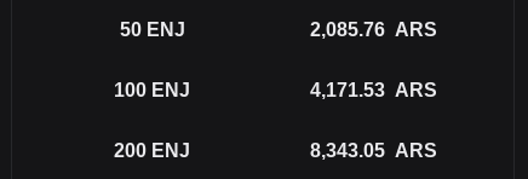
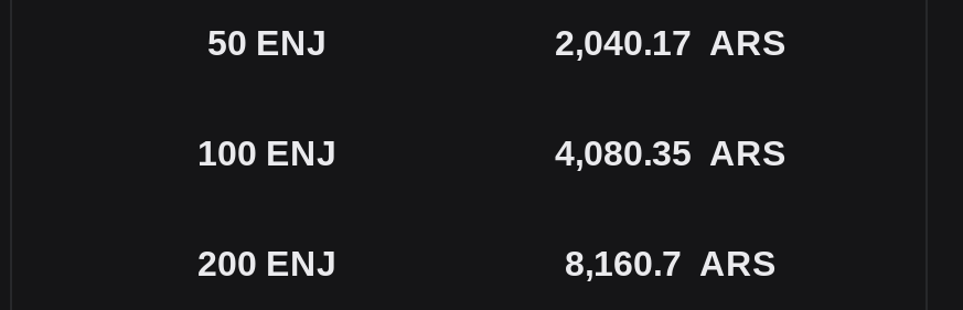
- 2,085.76 ARS
+ 2,040.17 ARS

- 4,171.53 ARS
+ 4,080.35 ARS

- 8,343.05 ARS
+ 8,160.7 ARS
